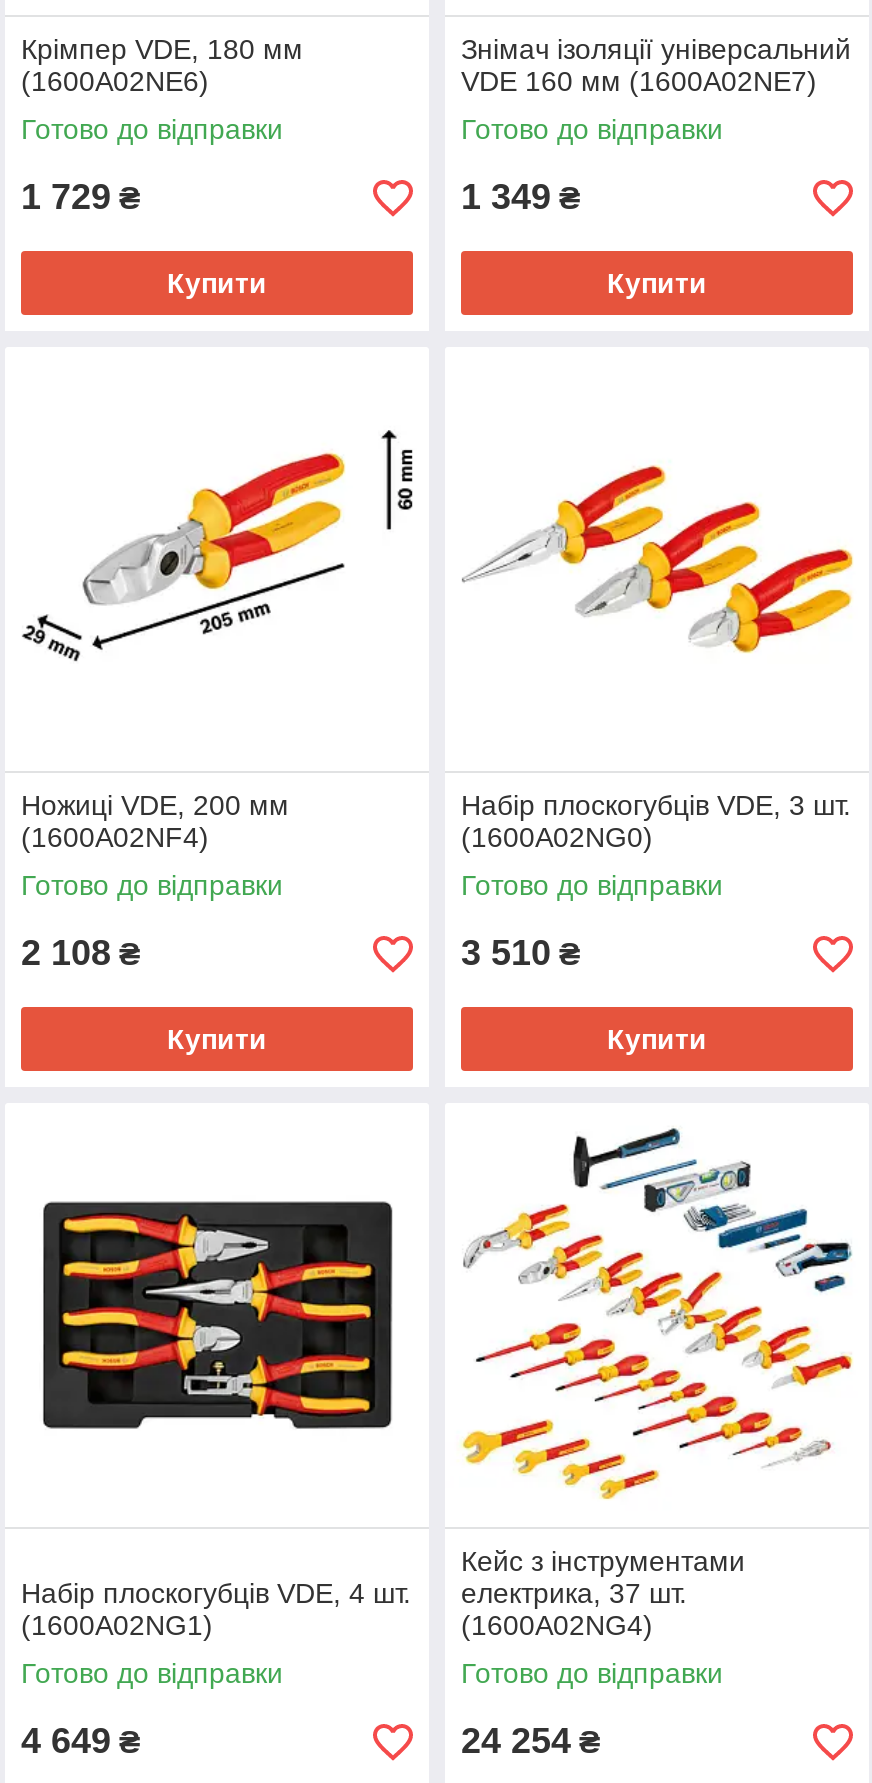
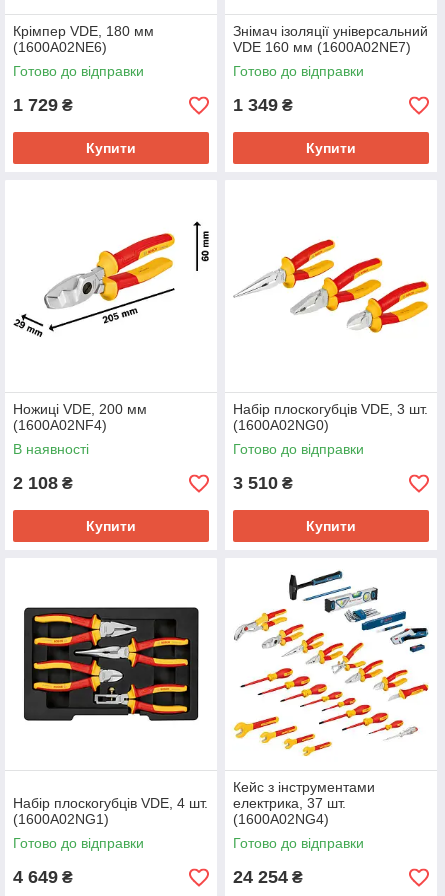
- Готово до відправки
+ В наявності
